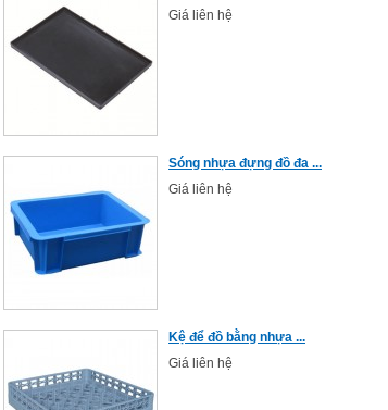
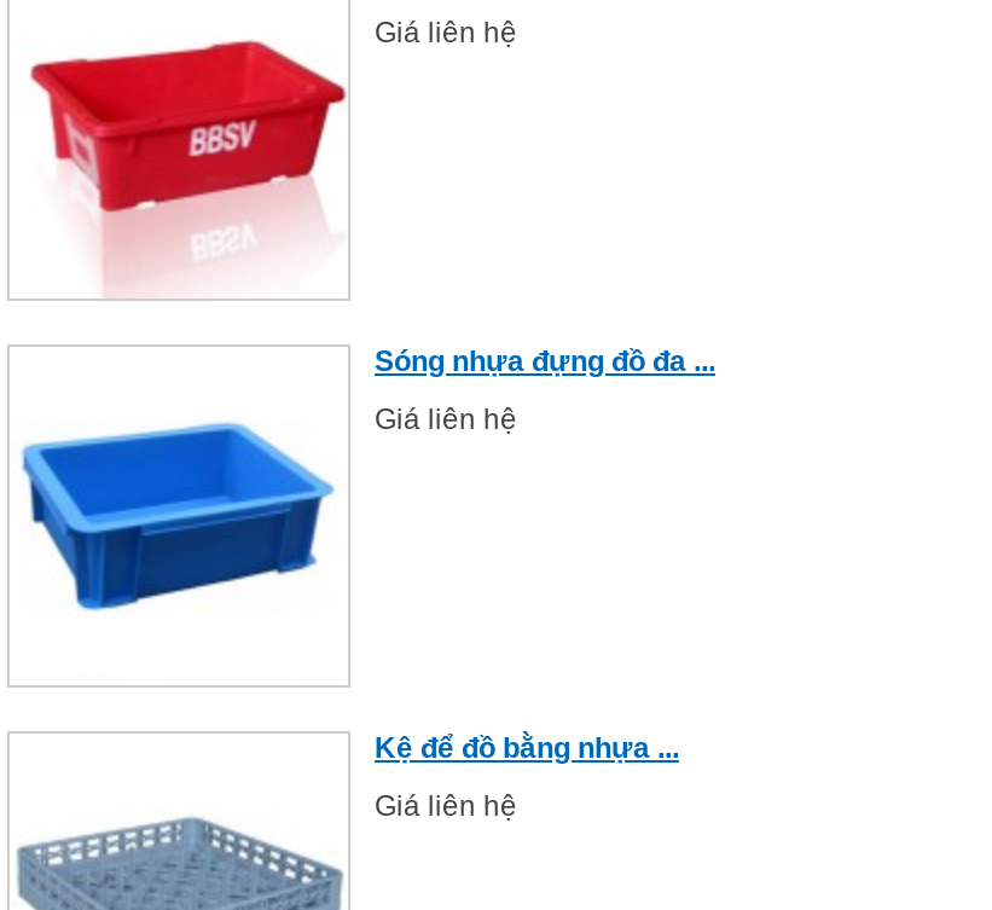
- [image]
+ [image]
